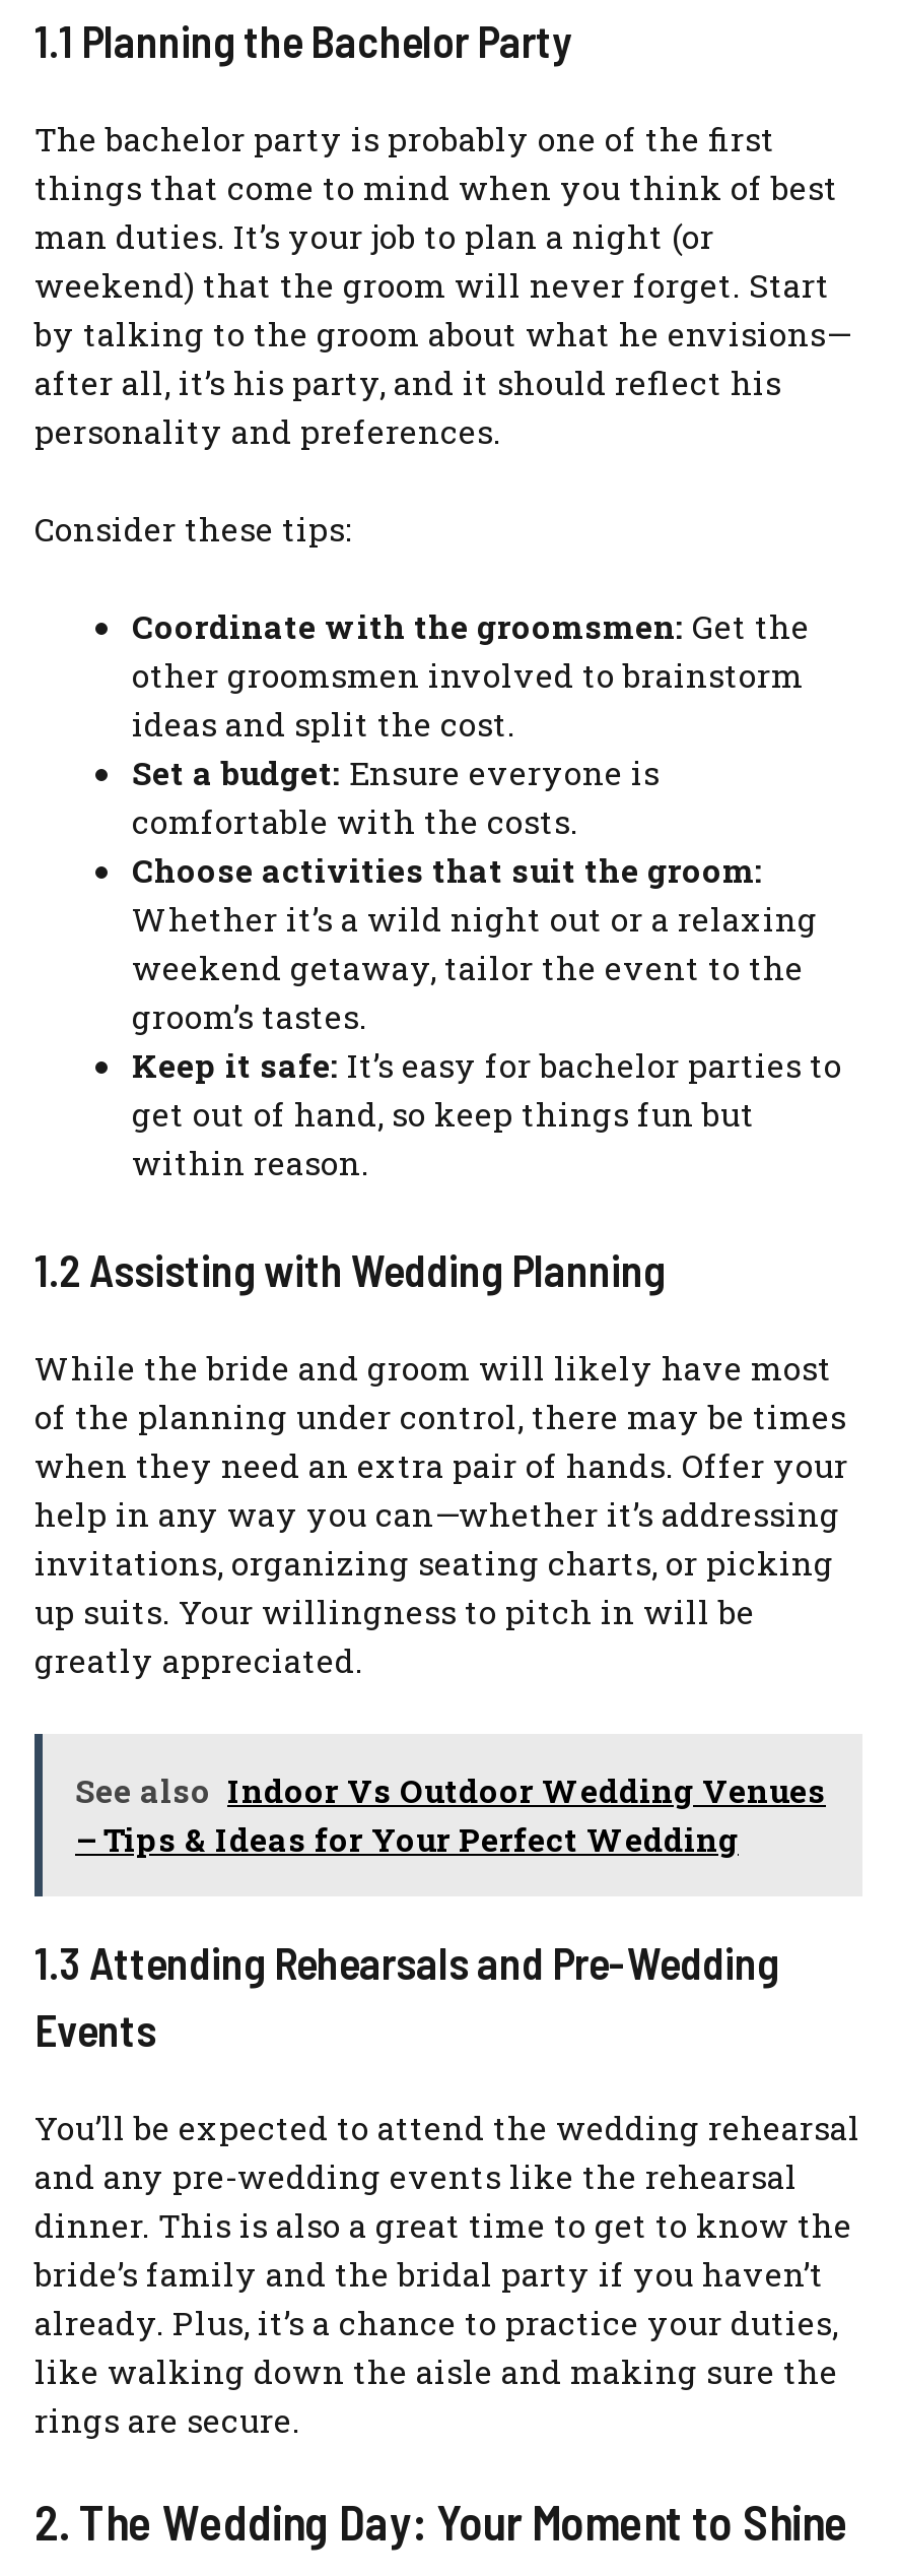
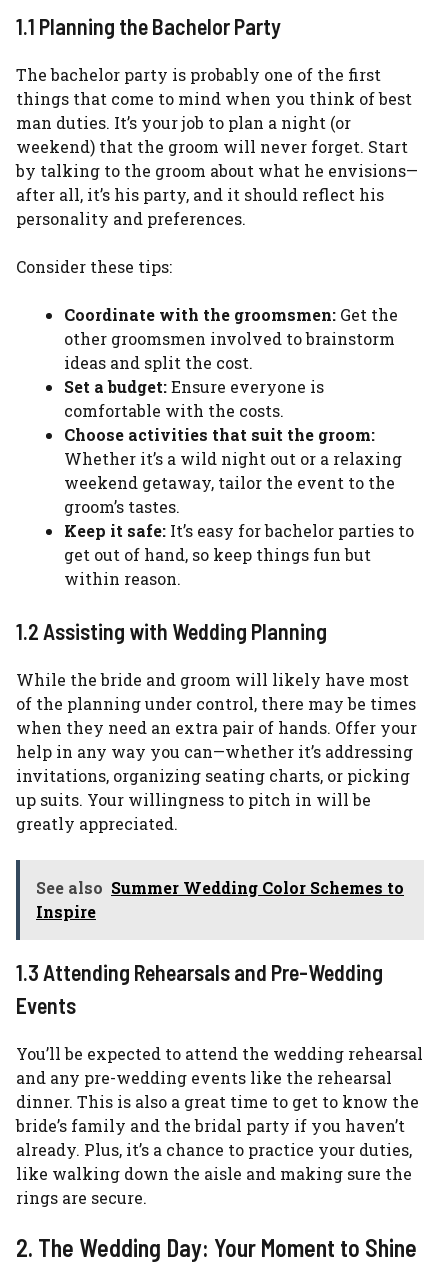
- See also Indoor Vs Outdoor Wedding Venues
- – Tips & Ideas for Your Perfect Wedding
+ See also Summer Wedding Color Schemes to
+ Inspire
